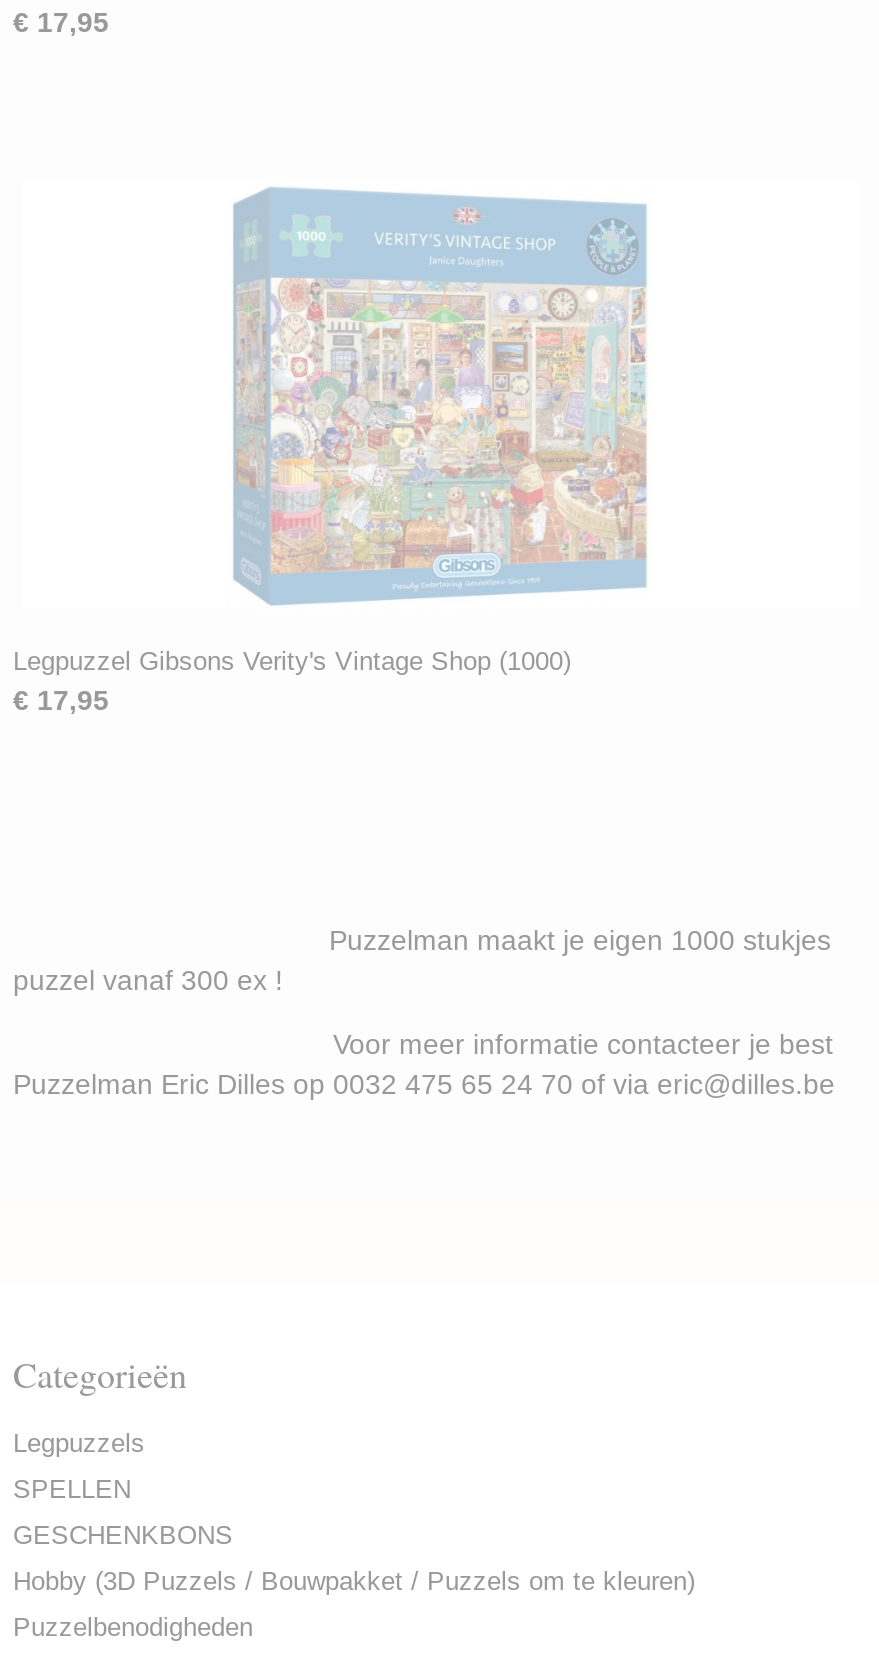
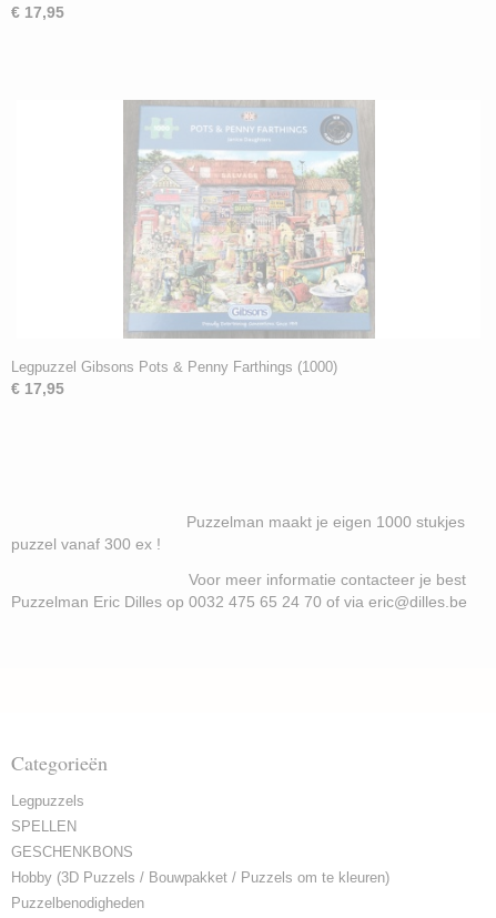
- [image]
- Legpuzzel Gibsons Verity's Vintage Shop (1000)
+ [image]
+ Legpuzzel Gibsons Pots & Penny Farthings (1000)
